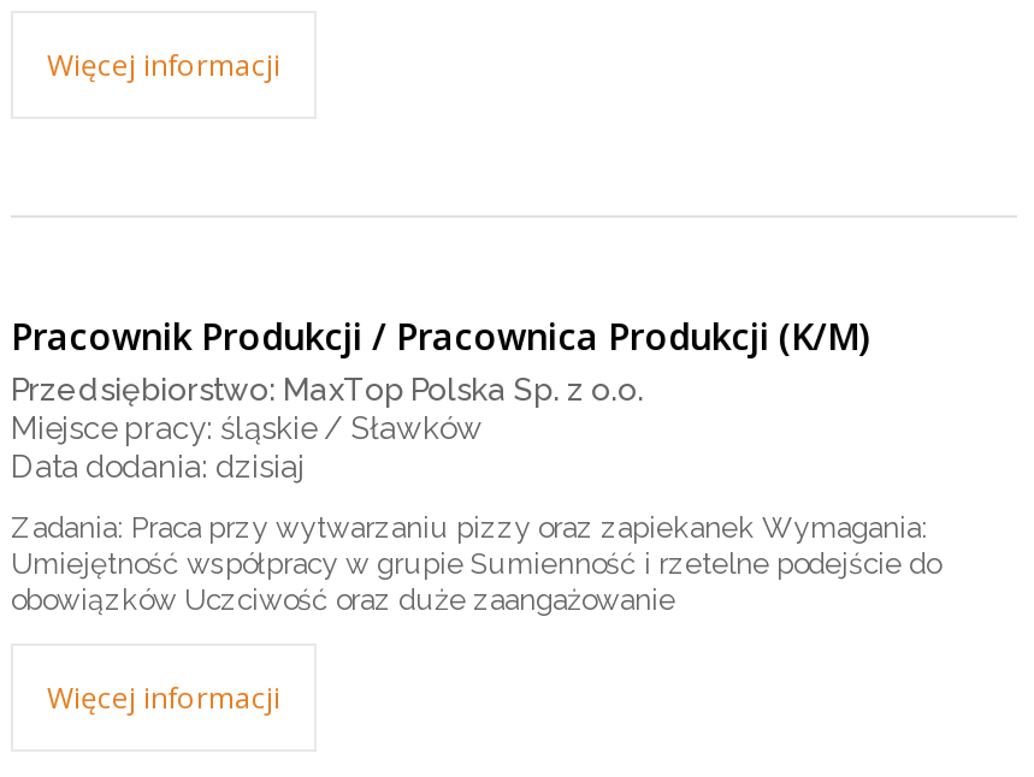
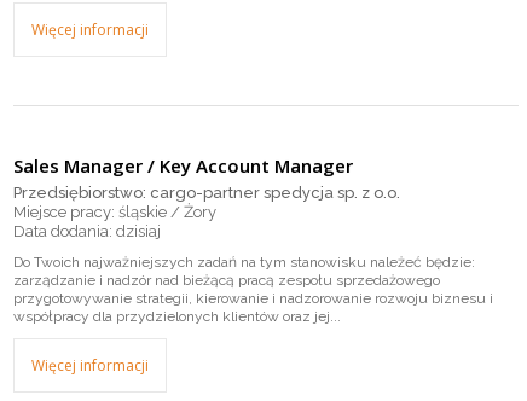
- Pracownik Produkcji / Pracownica Produkcji (K/M)
- Przedsiębiorstwo: MaxTop Polska Sp. z o.o.
- Miejsce pracy: śląskie / Sławków
+ Sales Manager / Key Account Manager
+ Przedsiębiorstwo: cargo-partner spedycja sp. z o.o.
+ Miejsce pracy: śląskie / Żory

- Zadania: Praca przy wytwarzaniu pizzy oraz zapiekanek Wymagania:
- Umiejętność współpracy w grupie Sumienność i rzetelne podejście do
- obowiązków Uczciwość oraz duże zaangażowanie
+ Do Twoich najważniejszych zadań na tym stanowisku należeć będzie:
+ zarządzanie i nadzór nad bieżącą pracą zespołu sprzedażowego
+ przygotowywanie strategii, kierowanie i nadzorowanie rozwoju biznesu i
+ współpracy dla przydzielonych klientów oraz jej...
